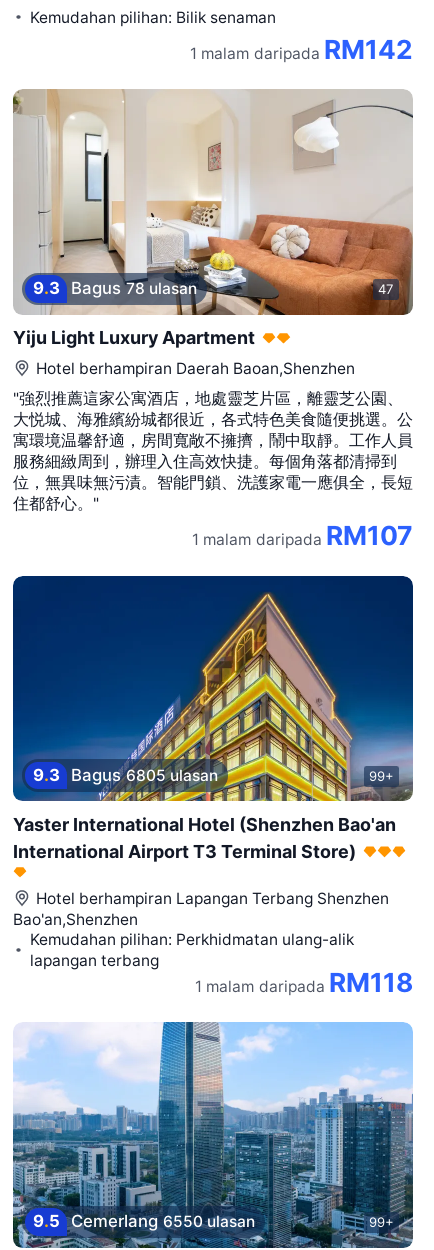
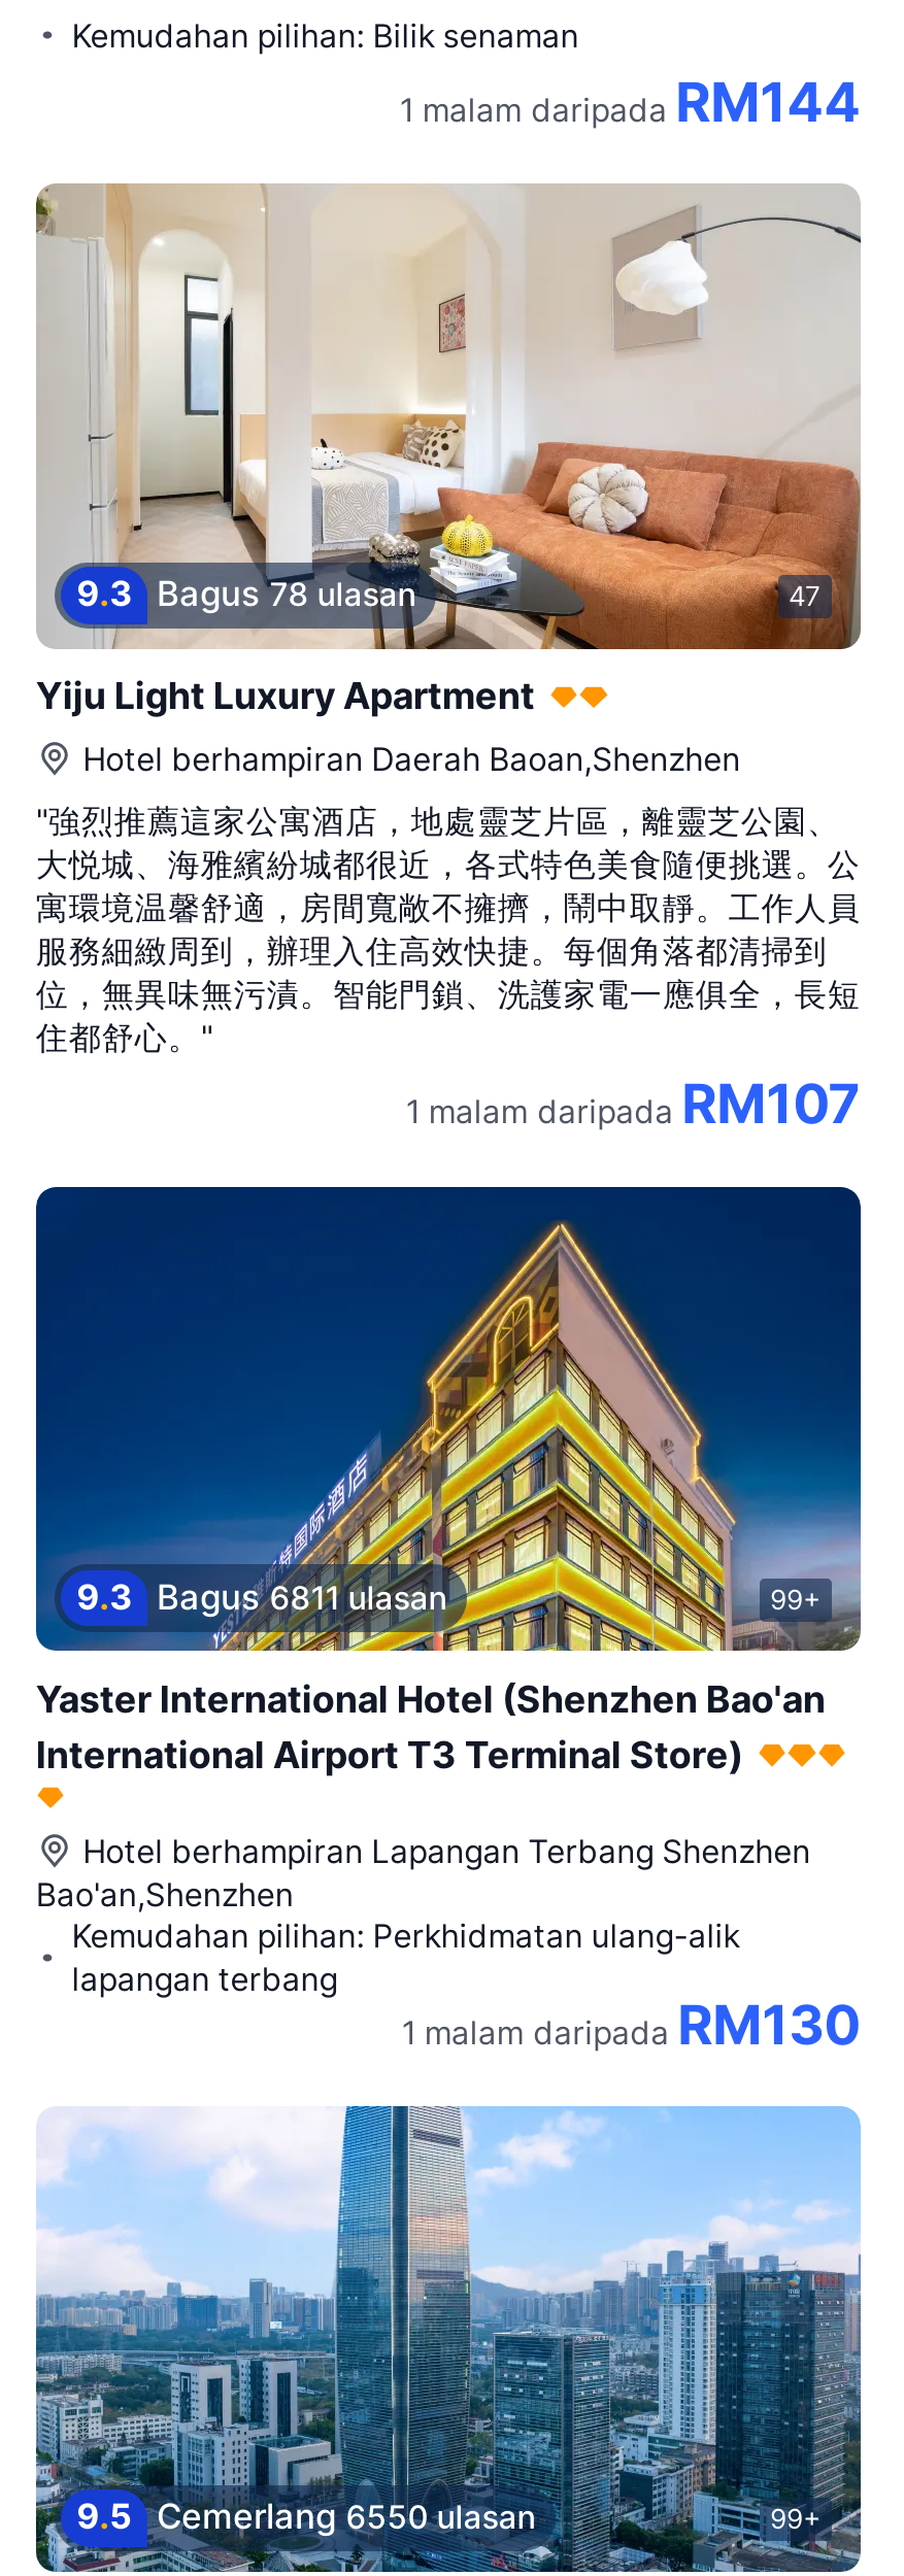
- 1 malam daripada RM142
+ 1 malam daripada RM144

- 9.3 Bagus 6805 ulasan
+ 9.3 Bagus 6811 ulasan

- 1 malam daripada RM118
+ 1 malam daripada RM130
